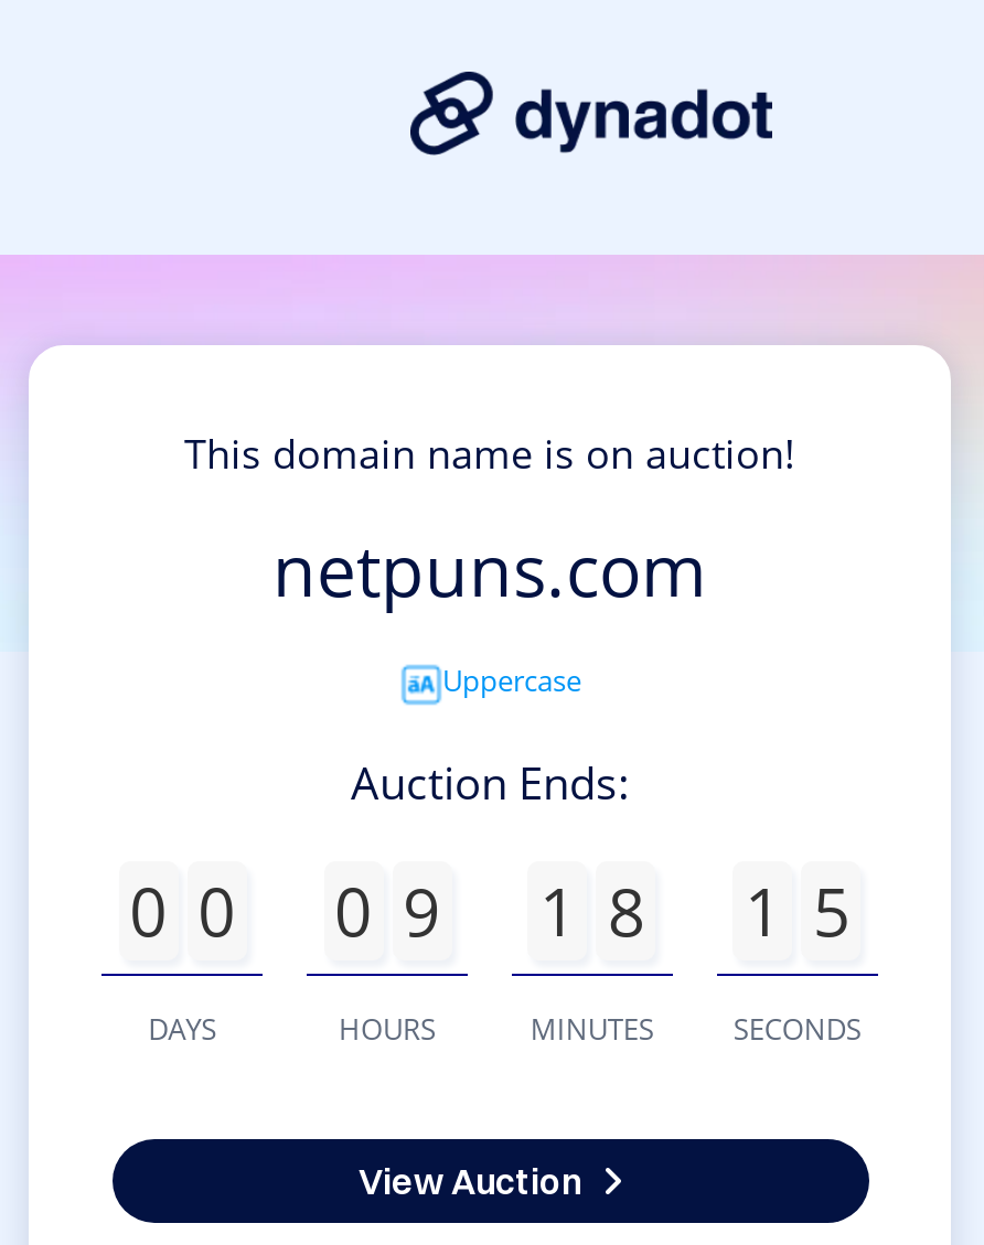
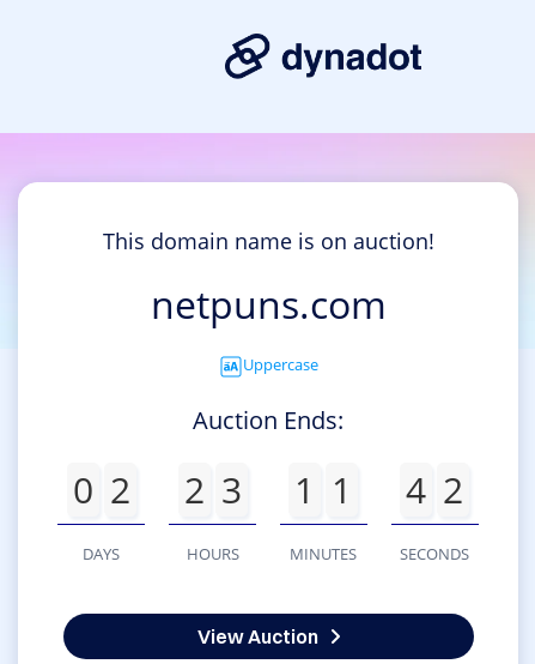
- 0 0
+ 0 2

- 0 9
+ 2 3

- 1 8
+ 1 1

- 1 5
+ 4 2
